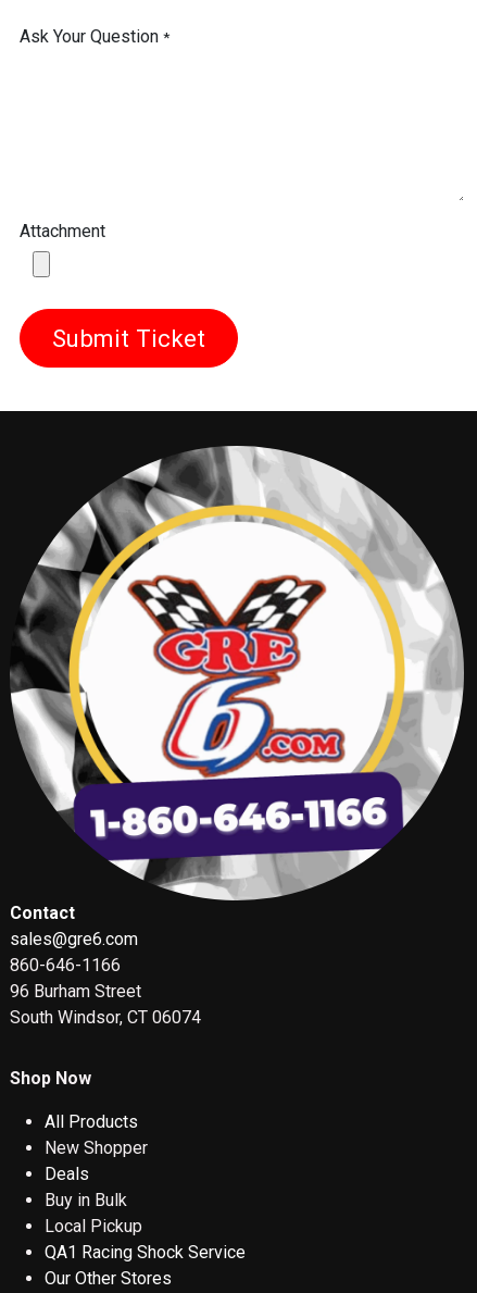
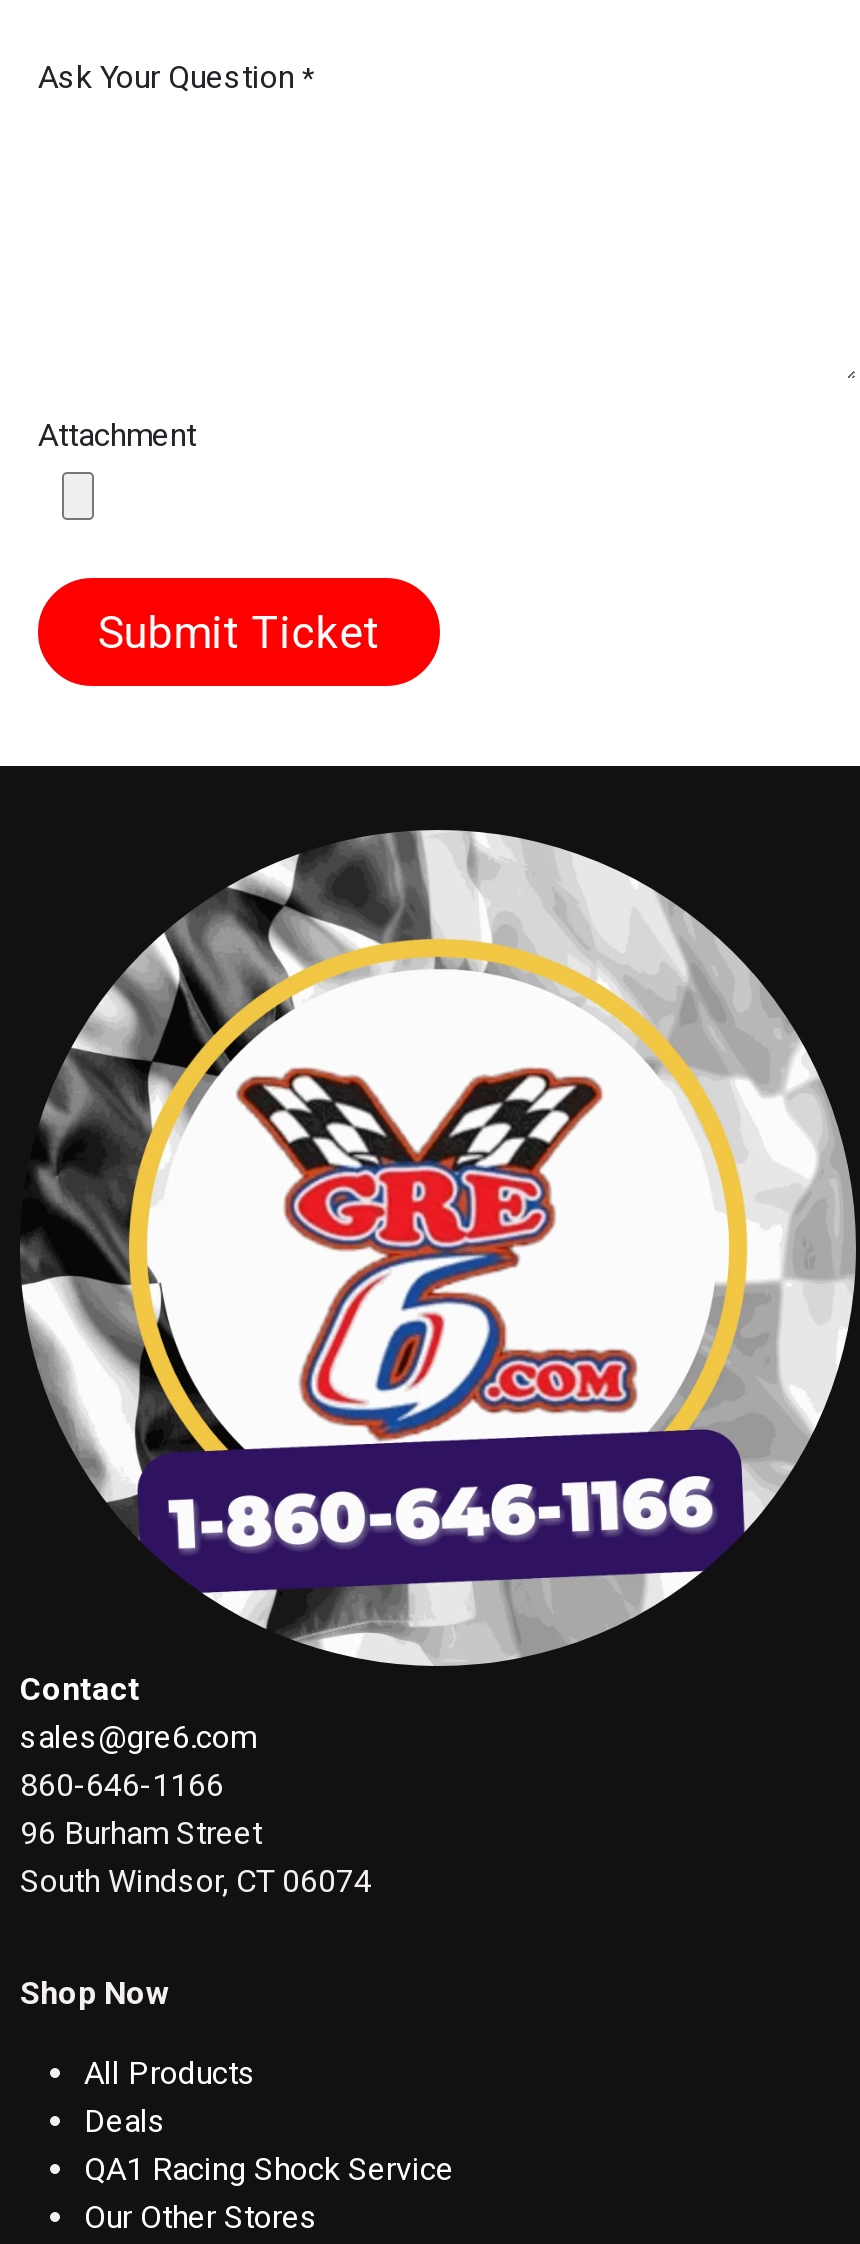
- New Shopper

- Buy in Bulk
- Local Pickup
